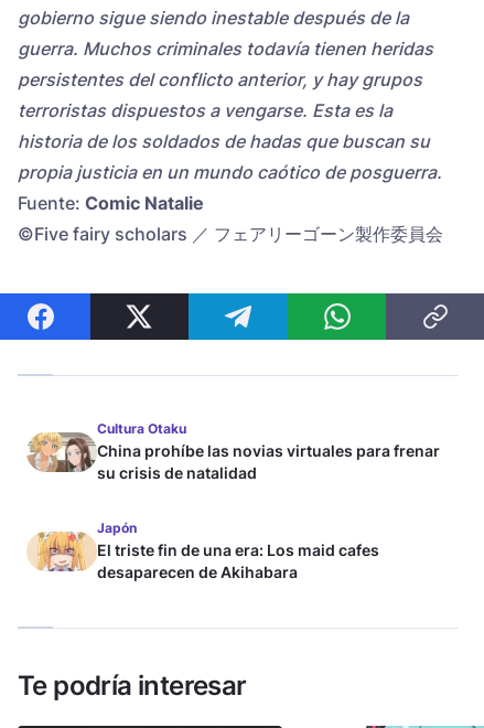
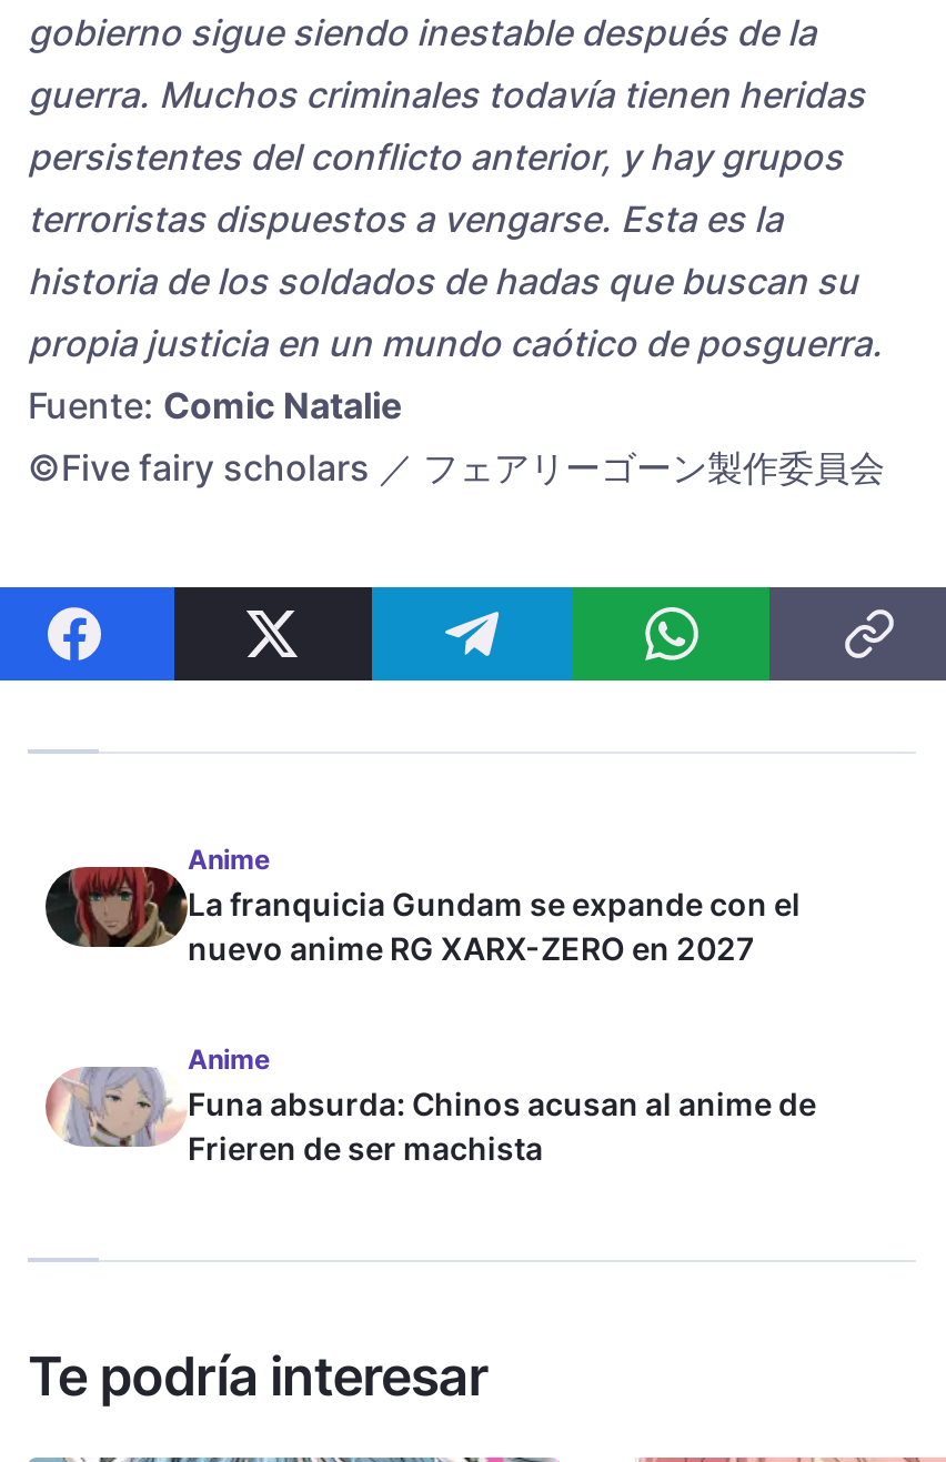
- [image]
- Cultura Otaku
- China prohíbe las novias virtuales para frenar
- su crisis de natalidad
+ [image]
+ Anime
+ La franquicia Gundam se expande con el
+ nuevo anime RG XARX-ZERO en 2027

- [image]
- Japón
- El triste fin de una era: Los maid cafes
- desaparecen de Akihabara
+ [image]
+ Anime
+ Funa absurda: Chinos acusan al anime de
+ Frieren de ser machista
